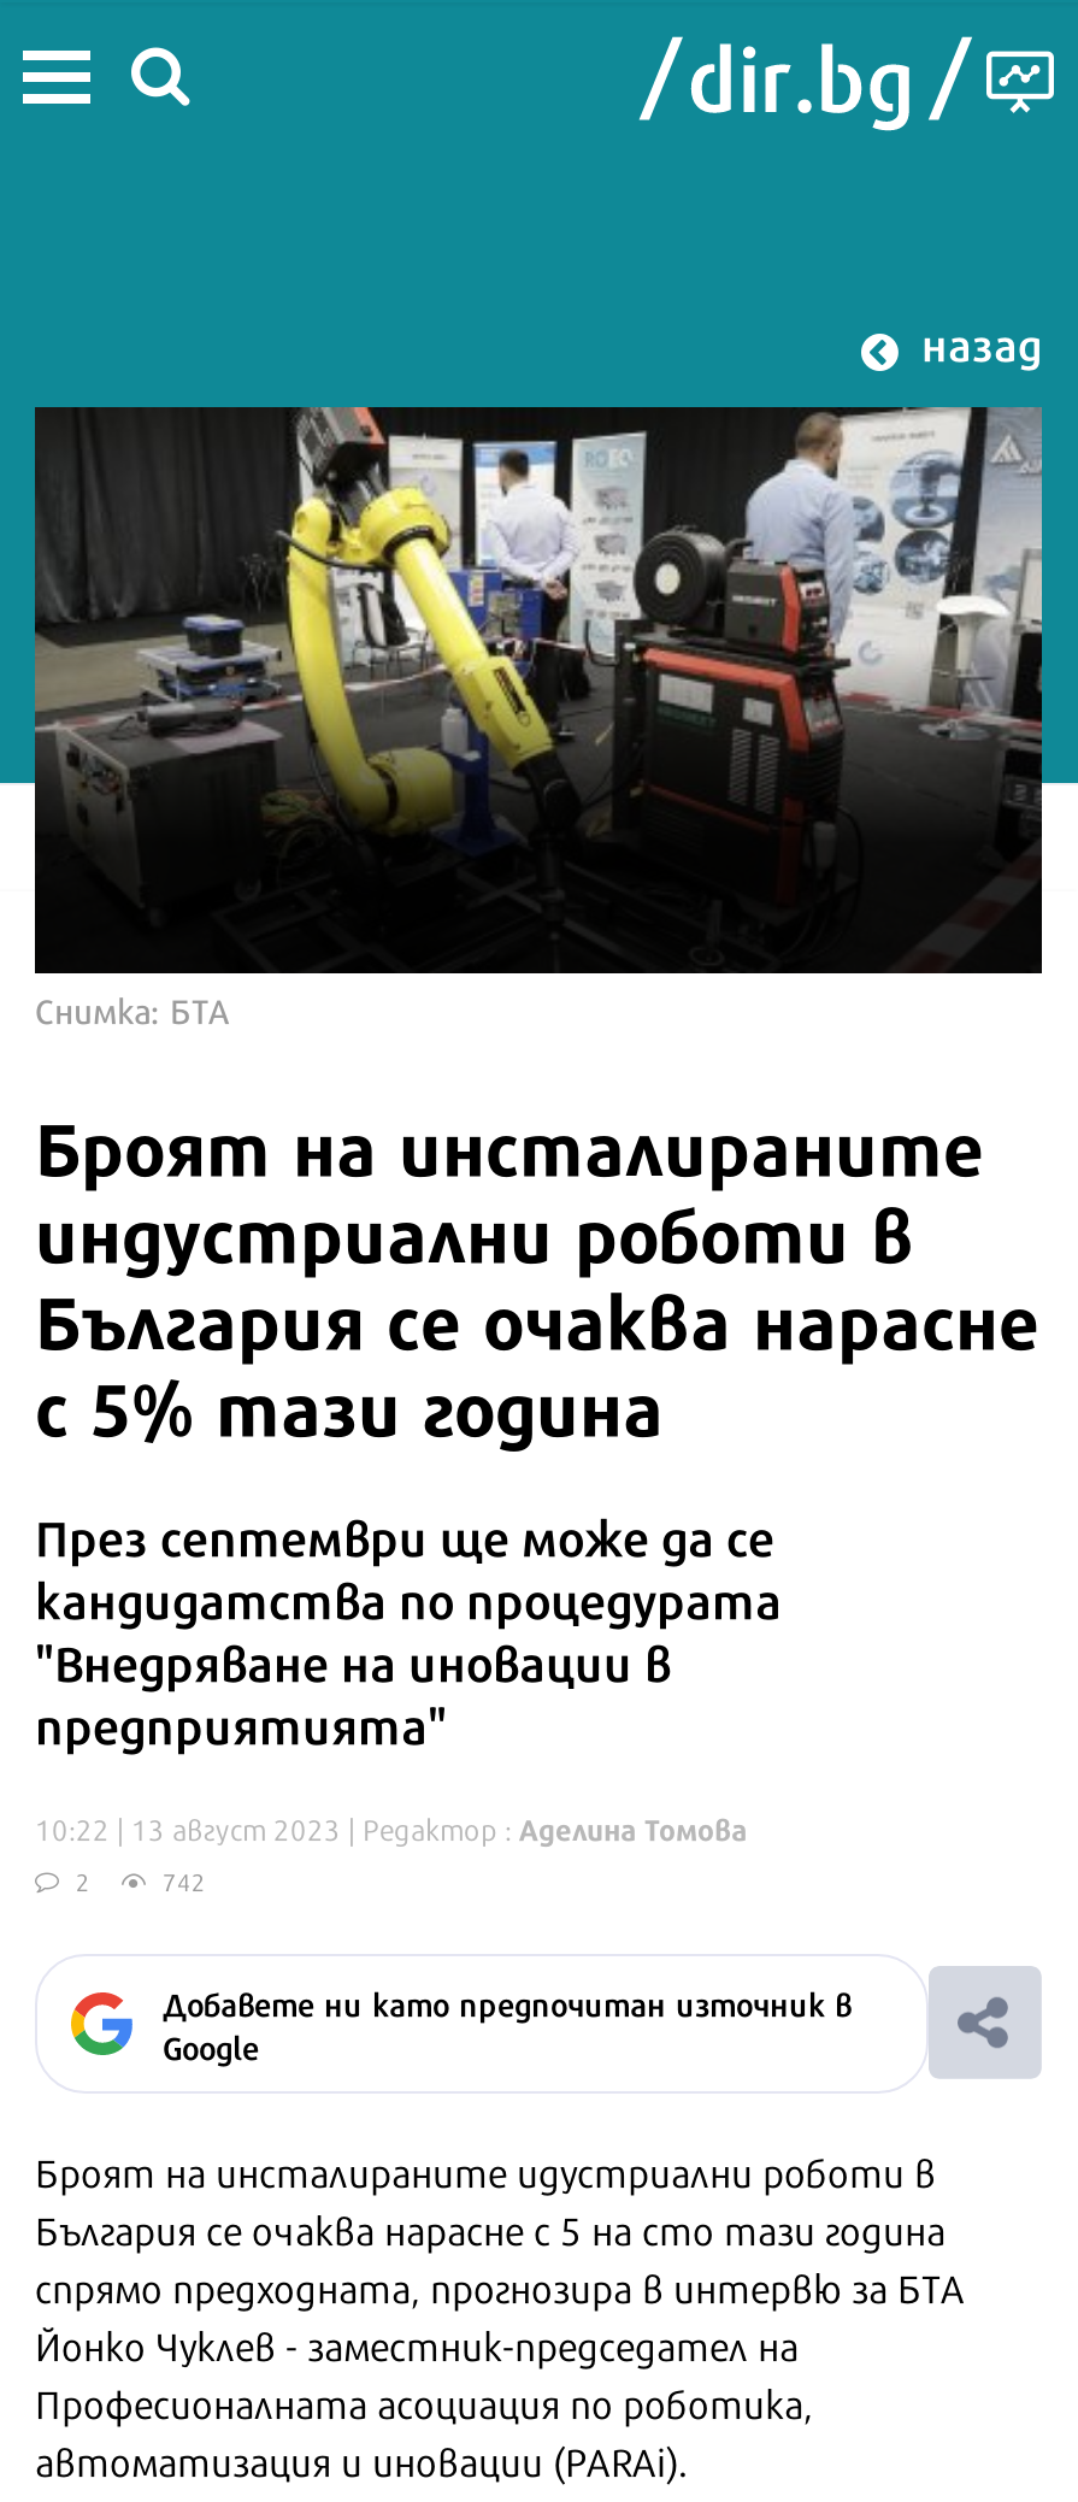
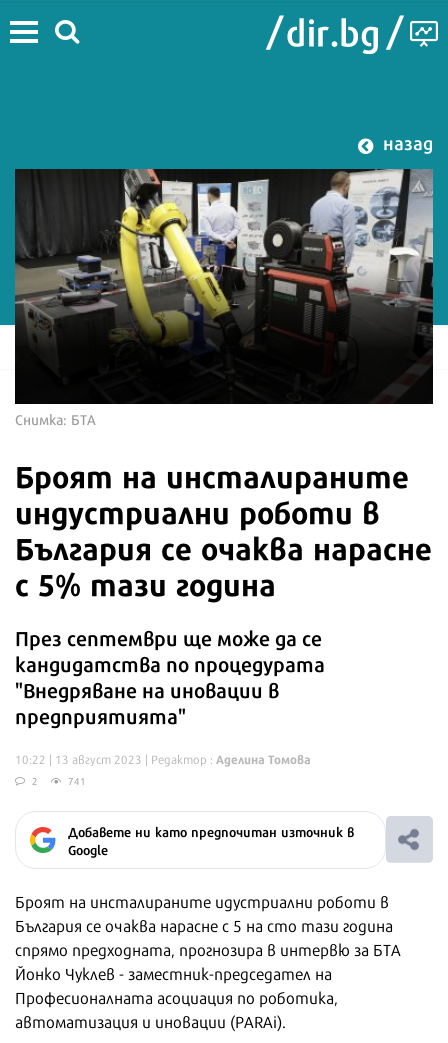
- 2 742
+ 2 741
